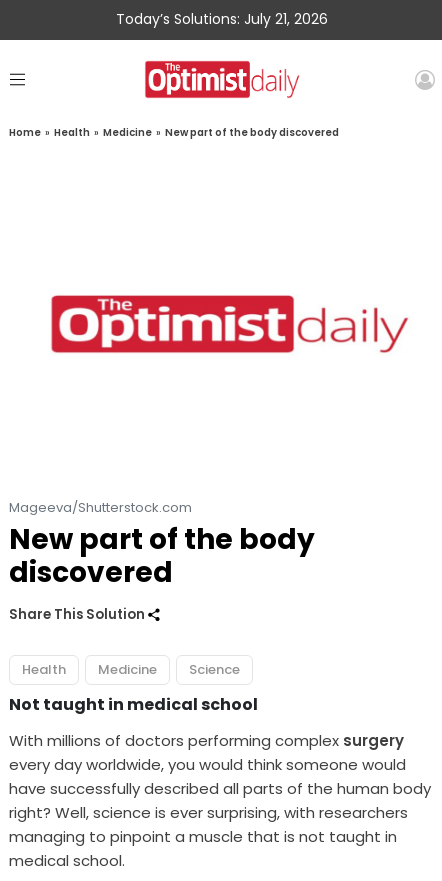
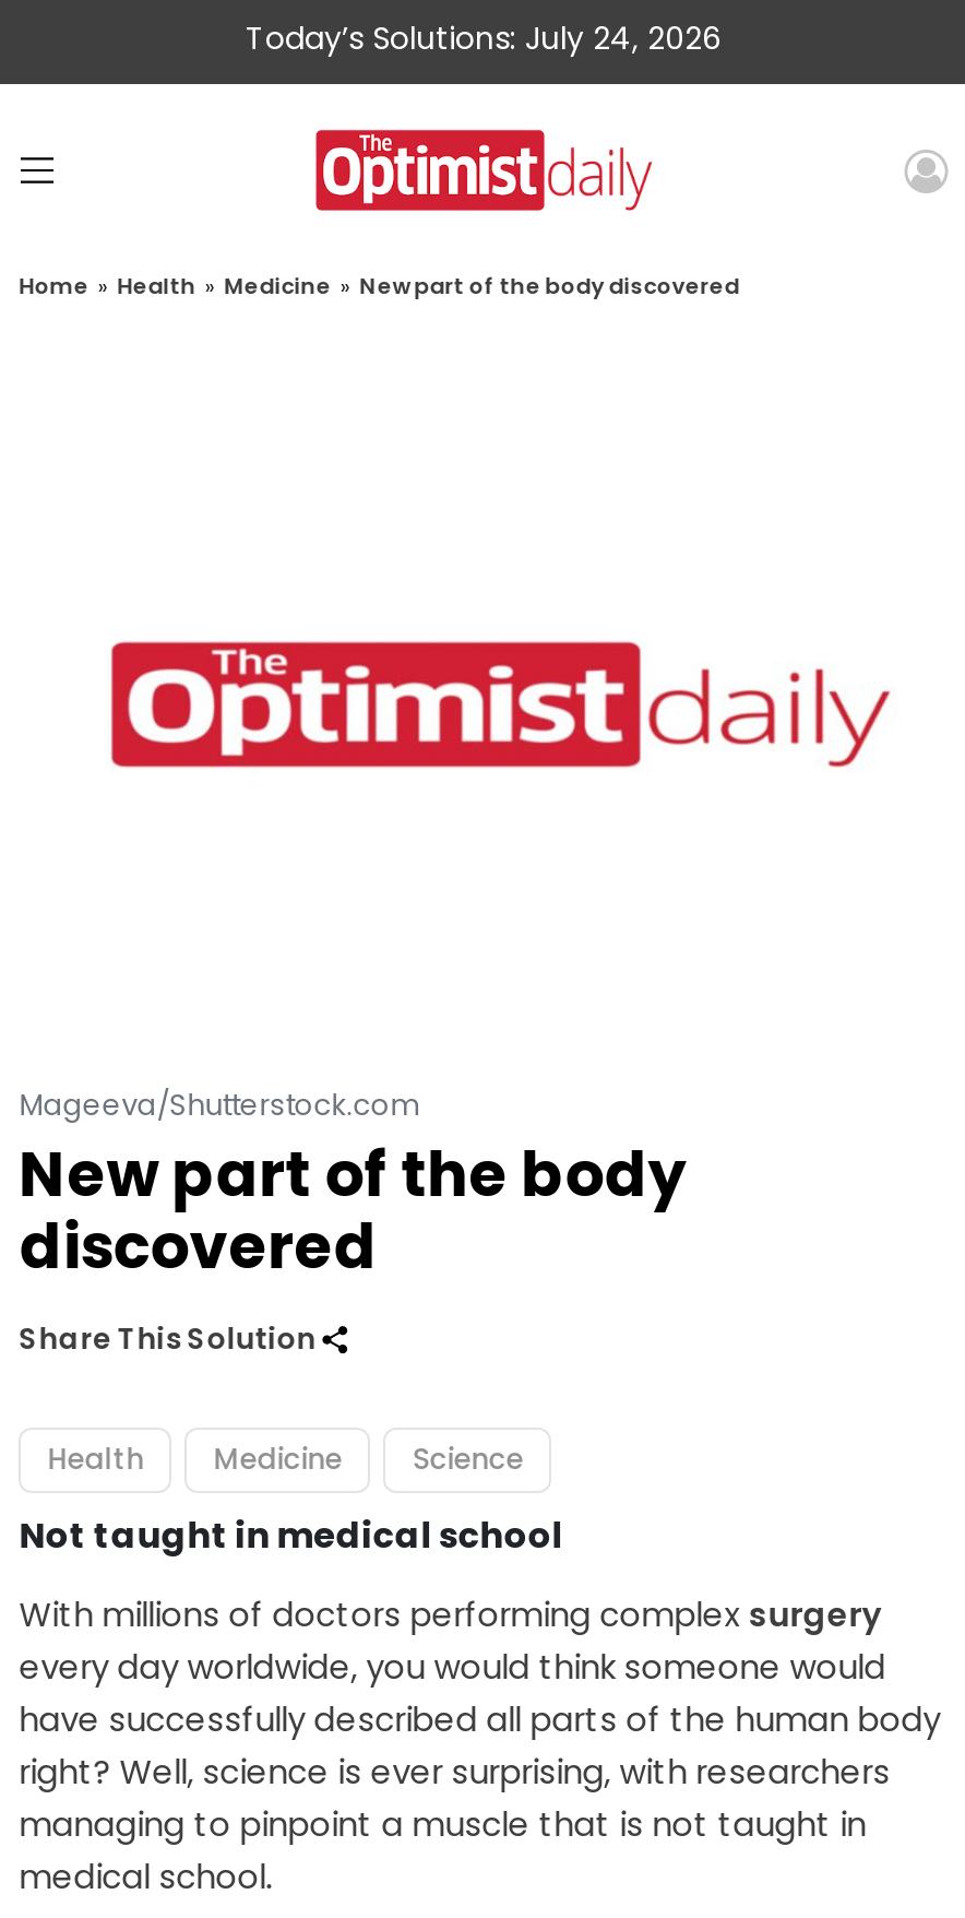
- Today’s Solutions: July 21, 2026
+ Today’s Solutions: July 24, 2026
